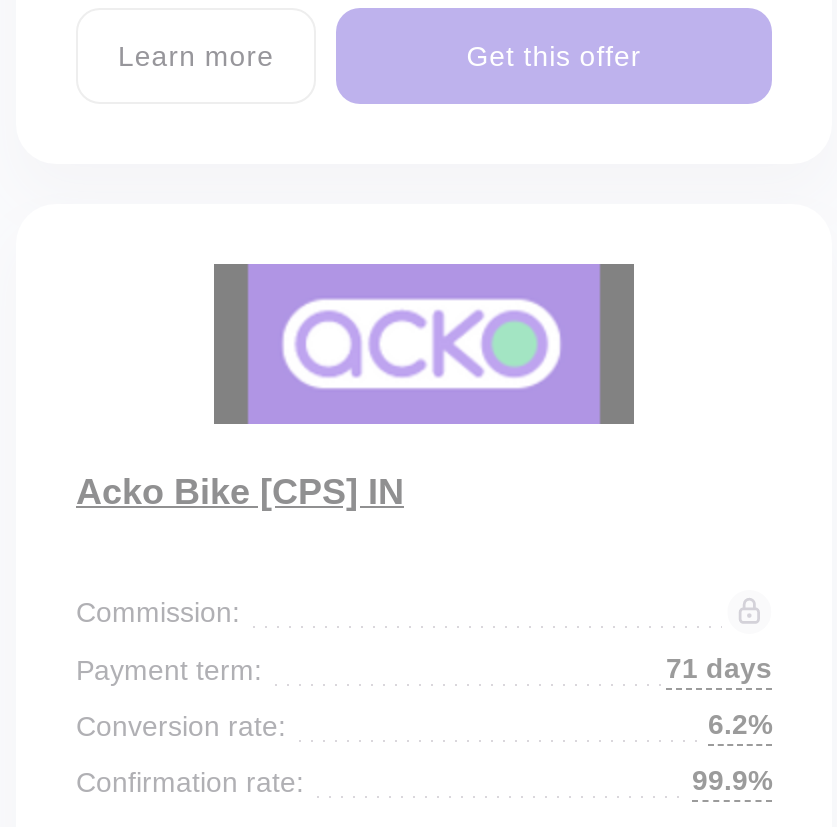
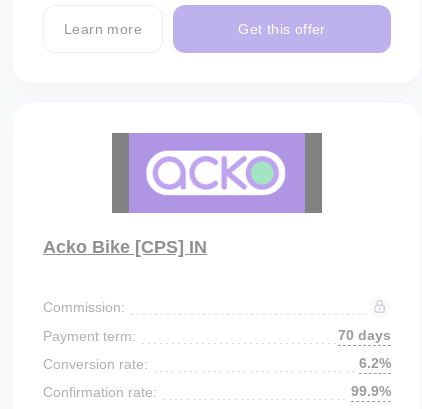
- 71 days
+ 70 days
